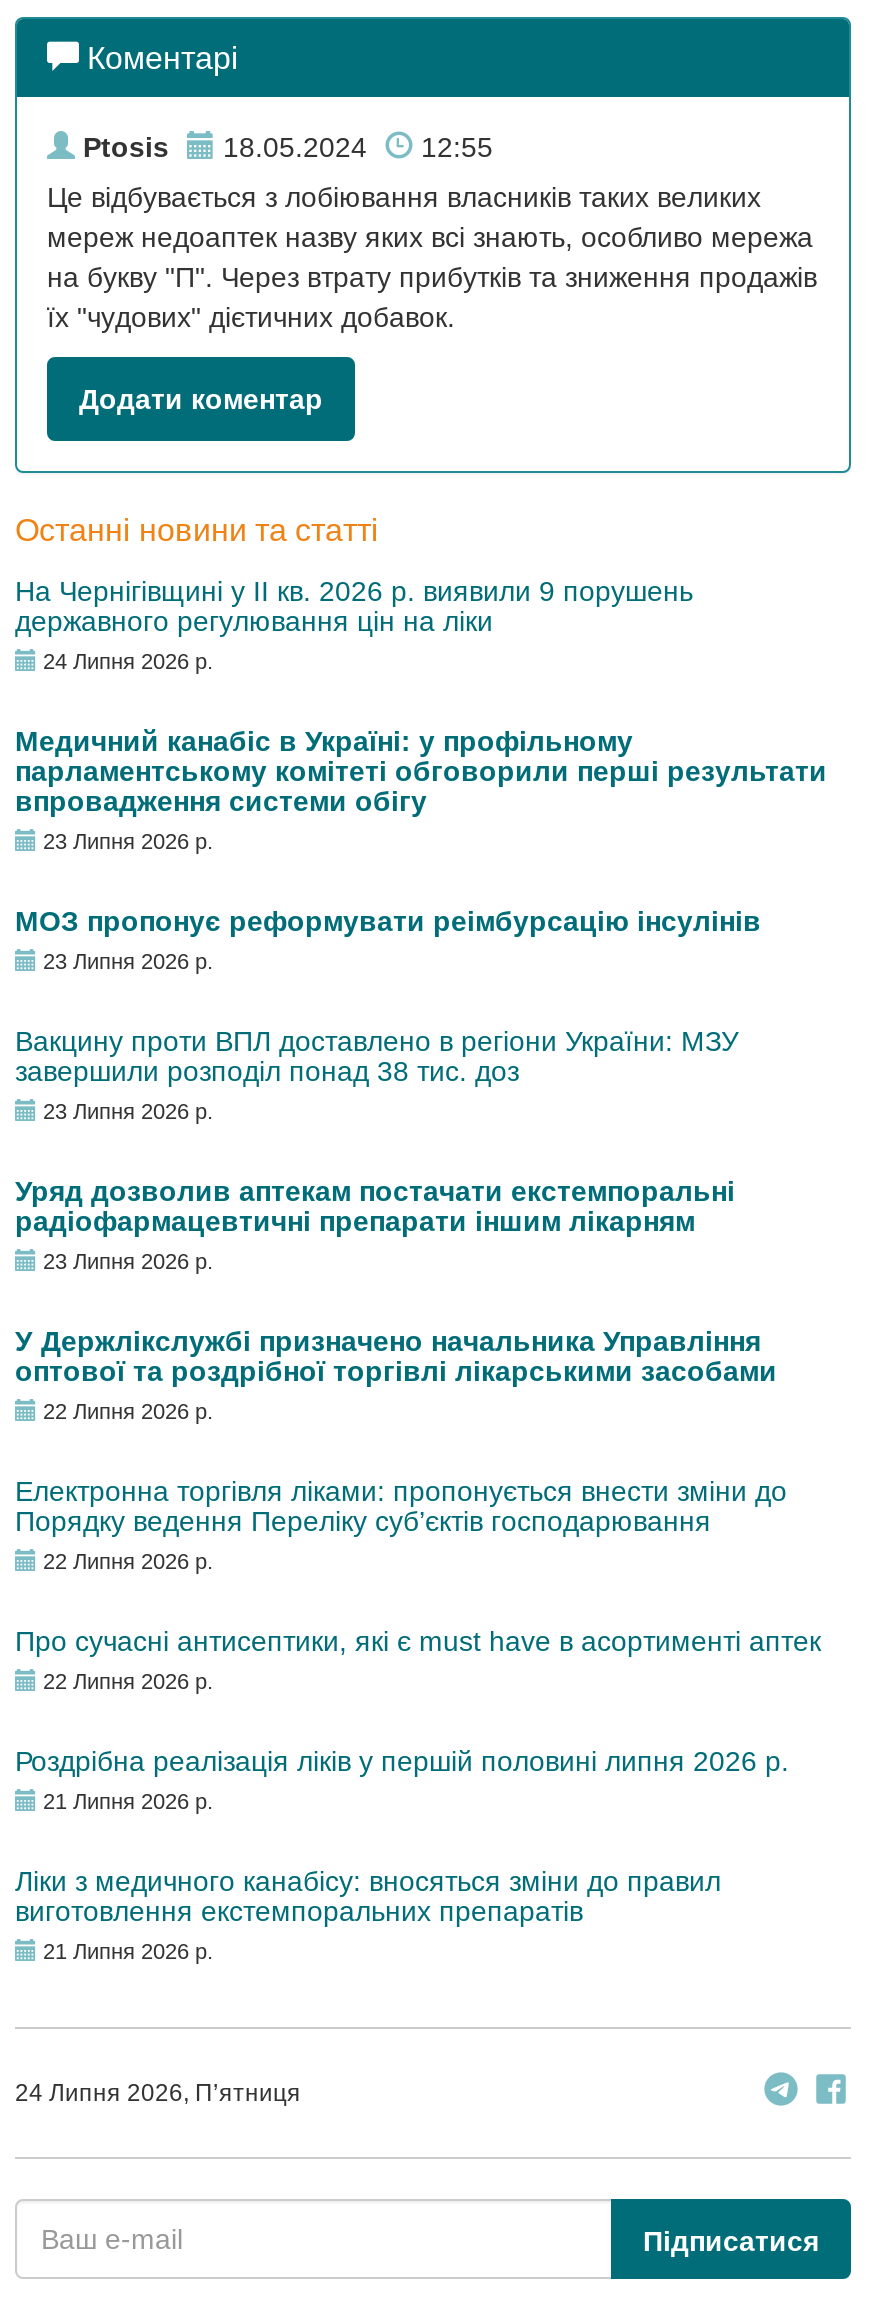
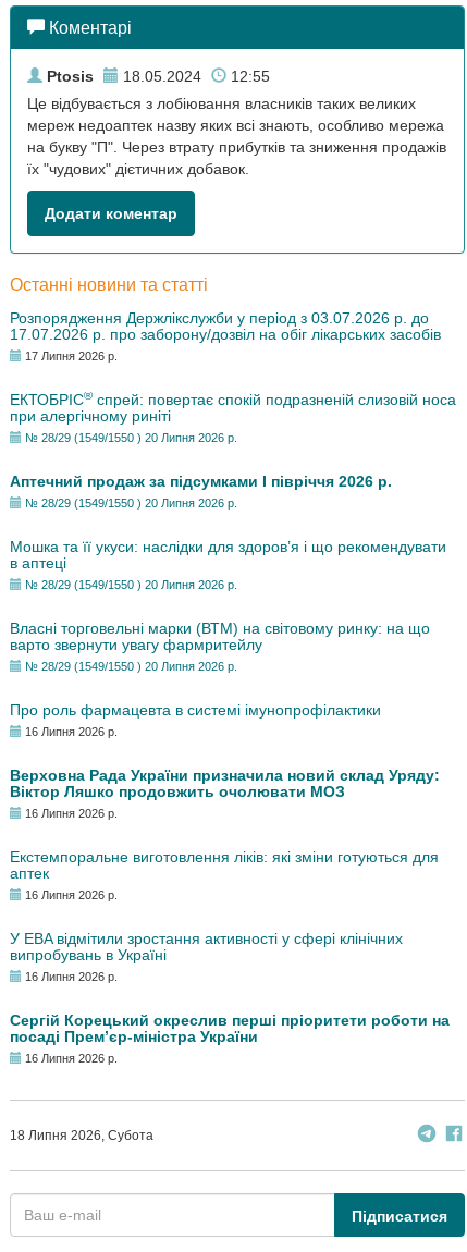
- На Чернігівщині у ІІ кв. 2026 р. виявили 9 порушень
- державного регулювання цін на ліки
- 24 Липня 2026 р.
+ Розпорядження Держлікслужби у період з 03.07.2026 р. до
+ 17.07.2026 р. про заборону/дозвіл на обіг лікарських засобів
+ 17 Липня 2026 р.

- Медичний канабіс в Україні: у профільному
- парламентському комітеті обговорили перші результати
- впровадження системи обігу
- 23 Липня 2026 р.
+ ЕКТОБРІС® спрей: повертає спокій подразненій слизовій носа
+ при алергічному риніті
+ № 28/29 (1549/1550 ) 20 Липня 2026 р.

- МОЗ пропонує реформувати реімбурсацію інсулінів
- 23 Липня 2026 р.
+ Аптечний продаж за підсумками І півріччя 2026 р.
+ № 28/29 (1549/1550 ) 20 Липня 2026 р.

- Вакцину проти ВПЛ доставлено в регіони України: МЗУ
- завершили розподіл понад 38 тис. доз
- 23 Липня 2026 р.
+ Мошка та її укуси: наслідки для здоров’я і що рекомендувати
+ в аптеці
+ № 28/29 (1549/1550 ) 20 Липня 2026 р.

- Уряд дозволив аптекам постачати екстемпоральні
- радіофармацевтичні препарати іншим лікарням
- 23 Липня 2026 р.
+ Власні торговельні марки (ВТМ) на світовому ринку: на що
+ варто звернути увагу фармритейлу
+ № 28/29 (1549/1550 ) 20 Липня 2026 р.

- У Держлікслужбі призначено начальника Управління
- оптової та роздрібної торгівлі лікарськими засобами
- 22 Липня 2026 р.
+ Про роль фармацевта в системі імунопрофілактики
+ 16 Липня 2026 р.

- Електронна торгівля ліками: пропонується внести зміни до
- Порядку ведення Переліку суб’єктів господарювання
- 22 Липня 2026 р.
+ Верховна Рада України призначила новий склад Уряду:
+ Віктор Ляшко продовжить очолювати МОЗ
+ 16 Липня 2026 р.

- Про сучасні антисептики, які є must have в асортименті аптек
- 22 Липня 2026 р.
+ Екстемпоральне виготовлення ліків: які зміни готуються для
+ аптек
+ 16 Липня 2026 р.

- Роздрібна реалізація ліків у першій половині липня 2026 р.
- 21 Липня 2026 р.
+ У EBA відмітили зростання активності у сфері клінічних
+ випробувань в Україні
+ 16 Липня 2026 р.

- Ліки з медичного канабісу: вносяться зміни до правил
- виготовлення екстемпоральних препаратів
- 21 Липня 2026 р.
+ Сергій Корецький окреслив перші пріоритети роботи на
+ посаді Прем’єр-міністра України
+ 16 Липня 2026 р.

- 24 Липня 2026, П’ятниця
+ 18 Липня 2026, Субота
